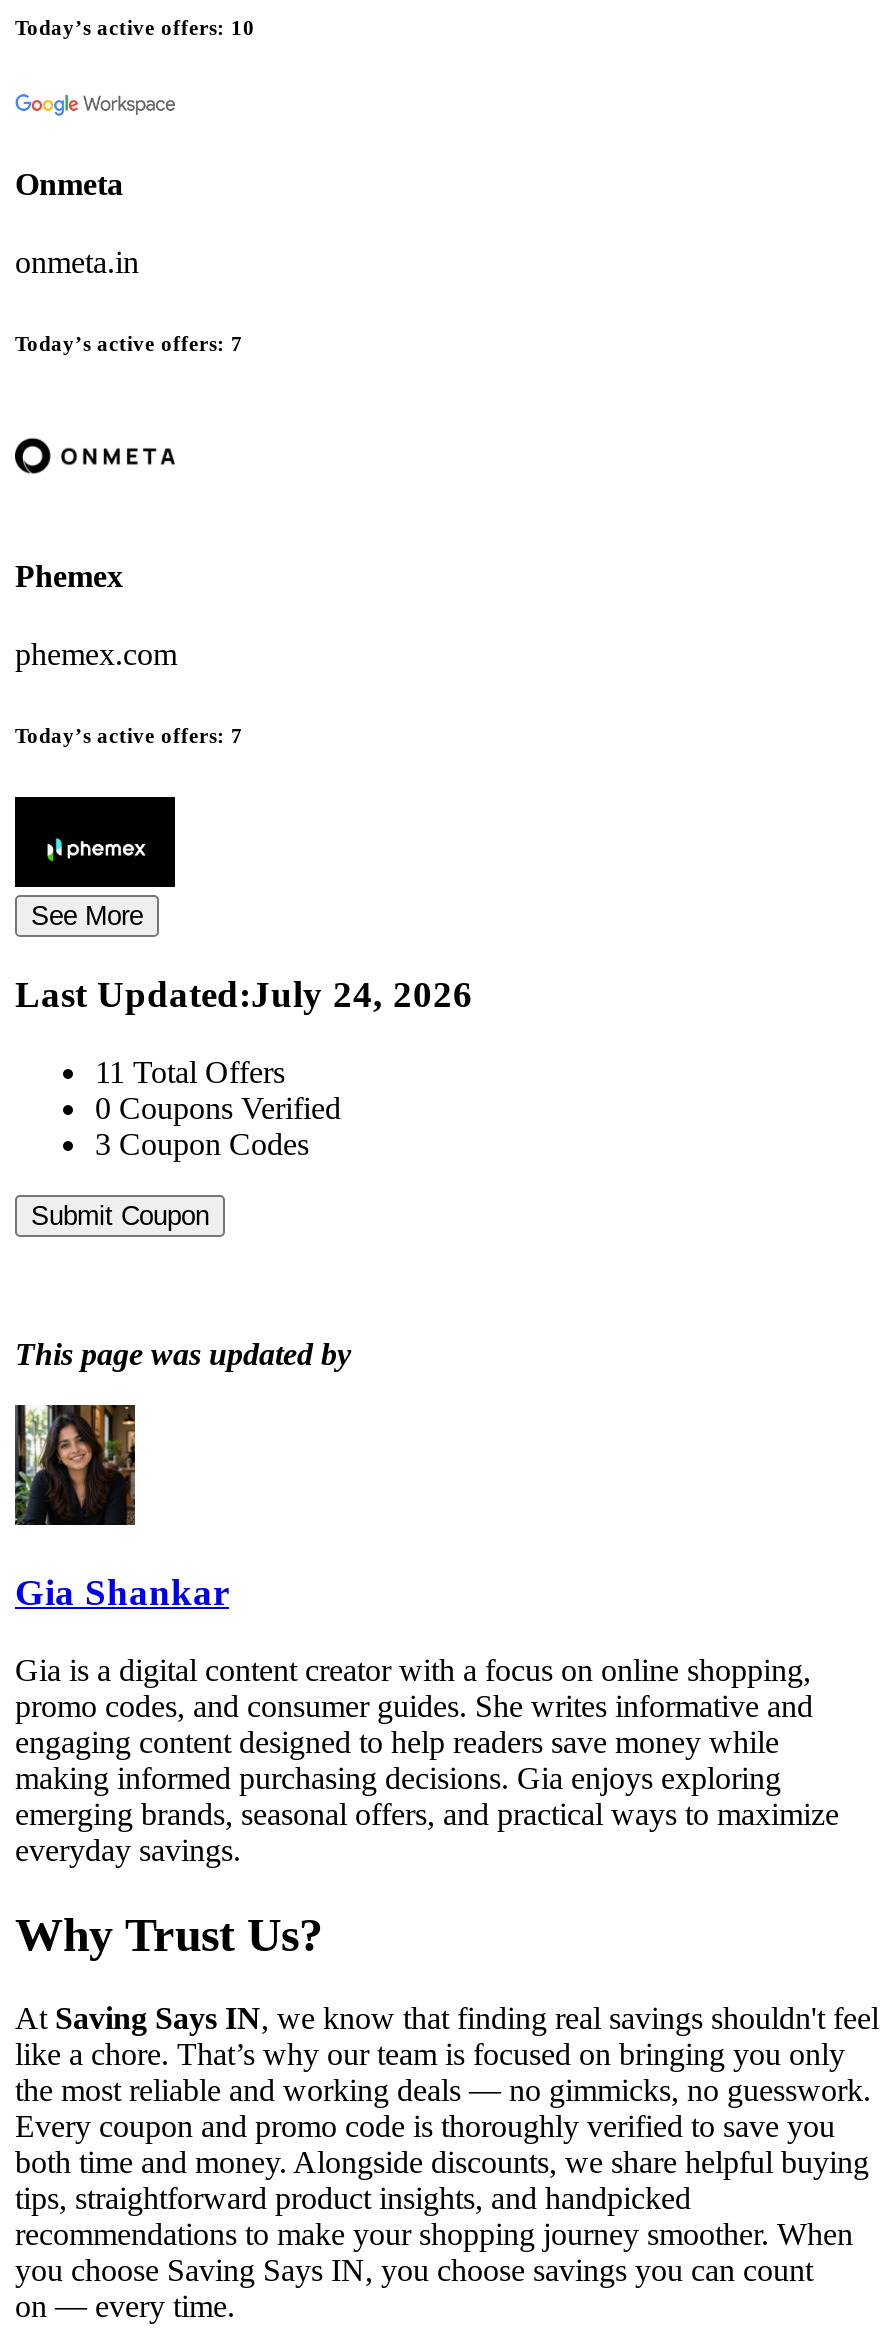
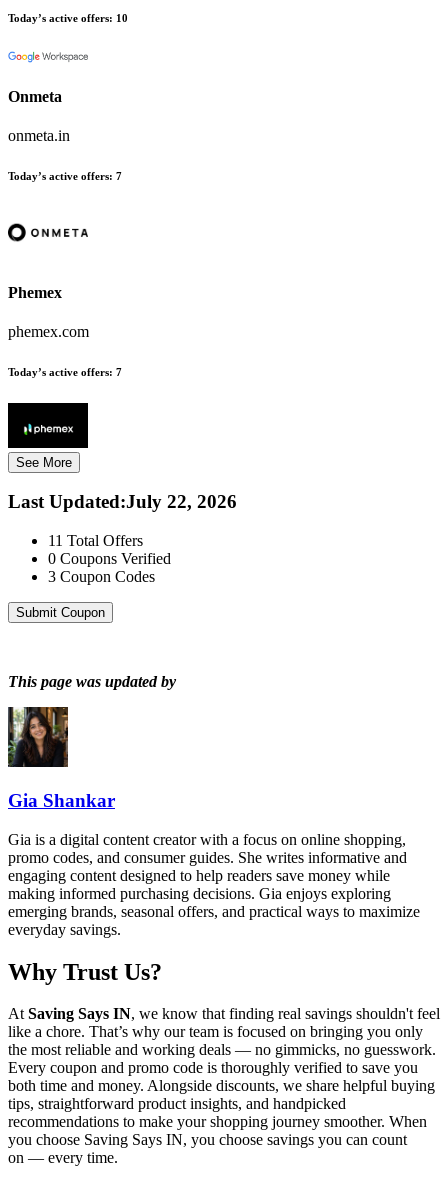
- Last Updated:July 24, 2026
+ Last Updated:July 22, 2026
